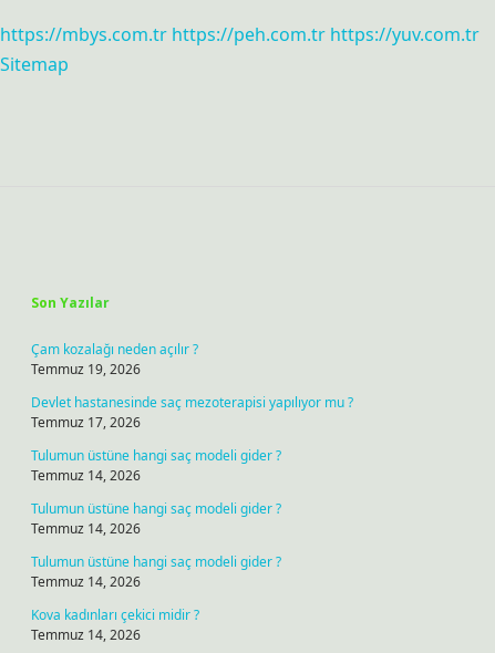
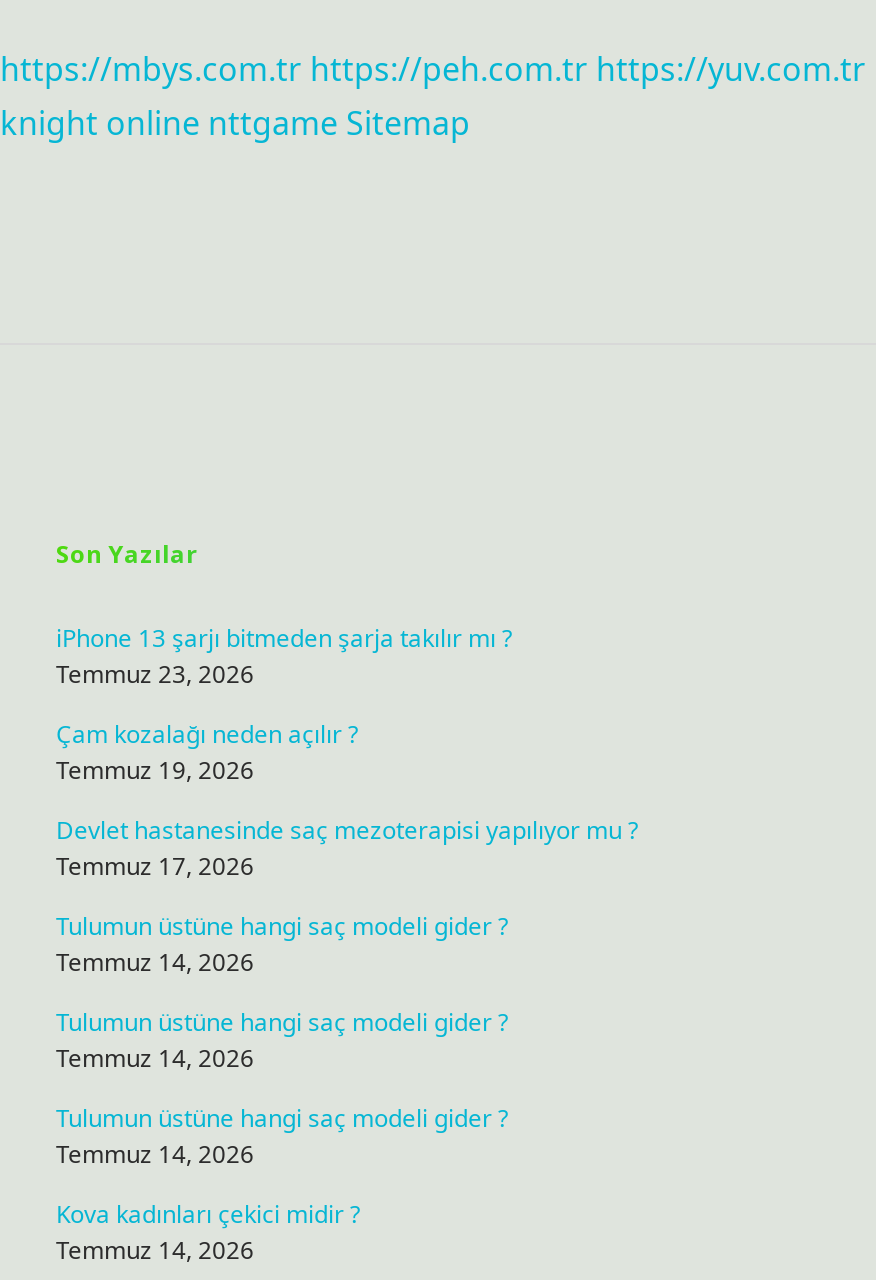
- Sitemap
+ knight online nttgame Sitemap

+ iPhone 13 şarjı bitmeden şarja takılır mı ?
+ Temmuz 23, 2026
